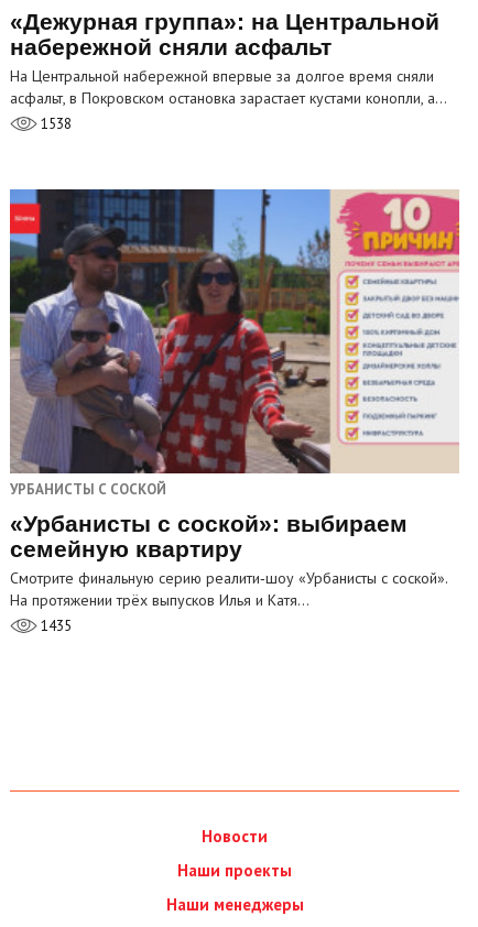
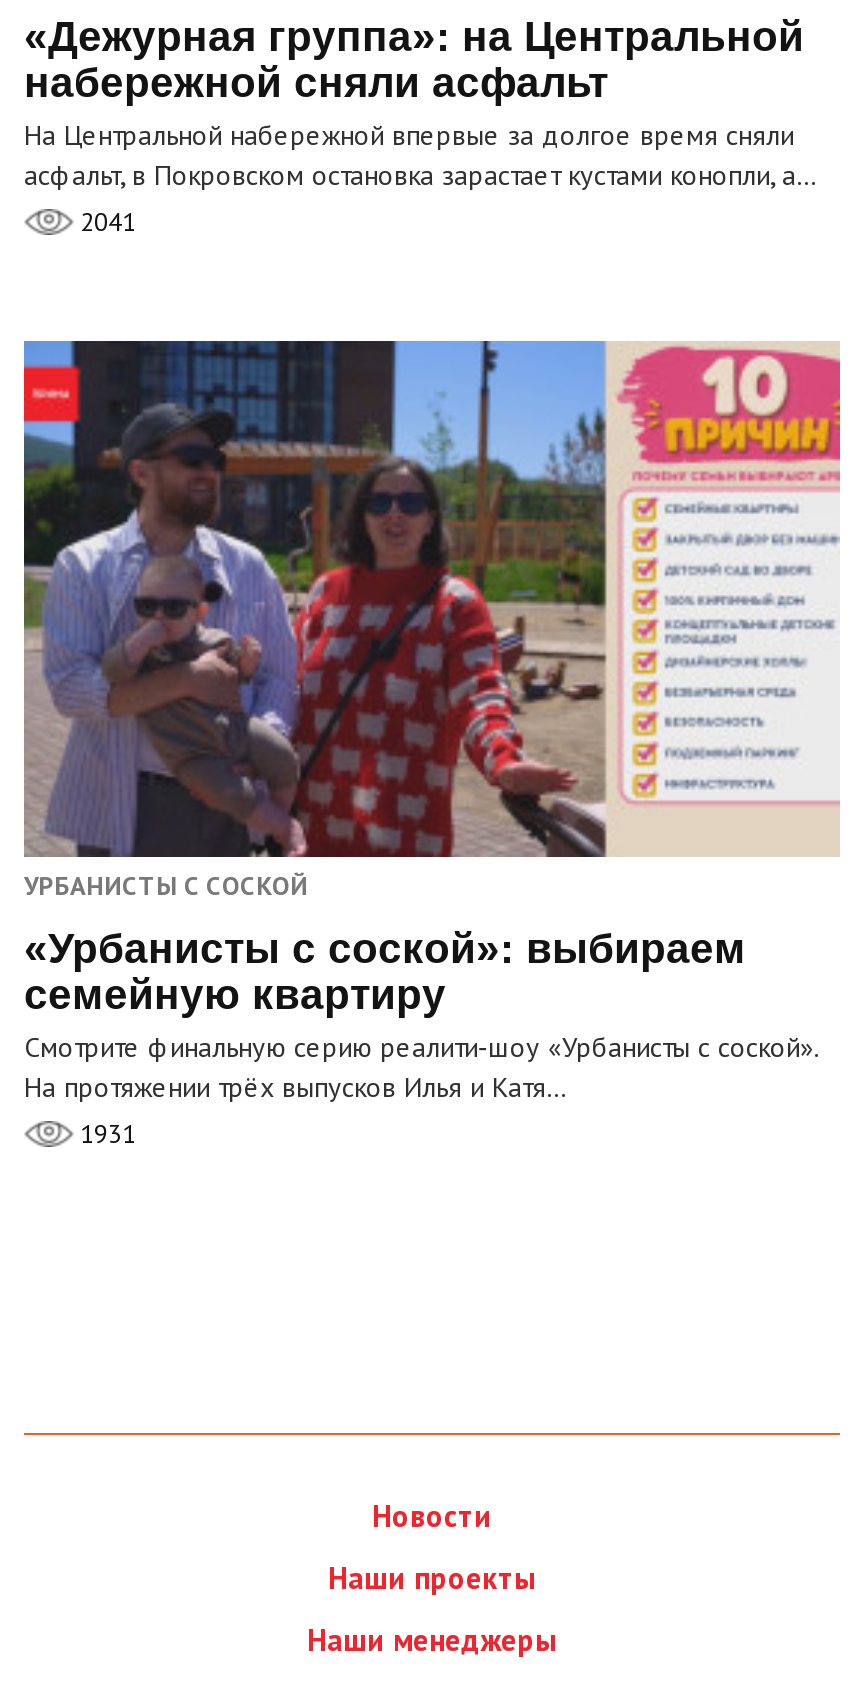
- 1538
+ 2041

- 1435
+ 1931
